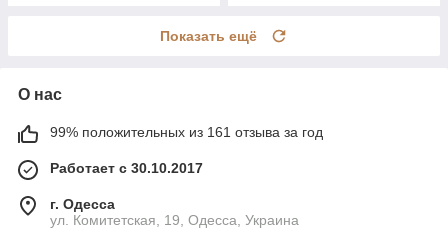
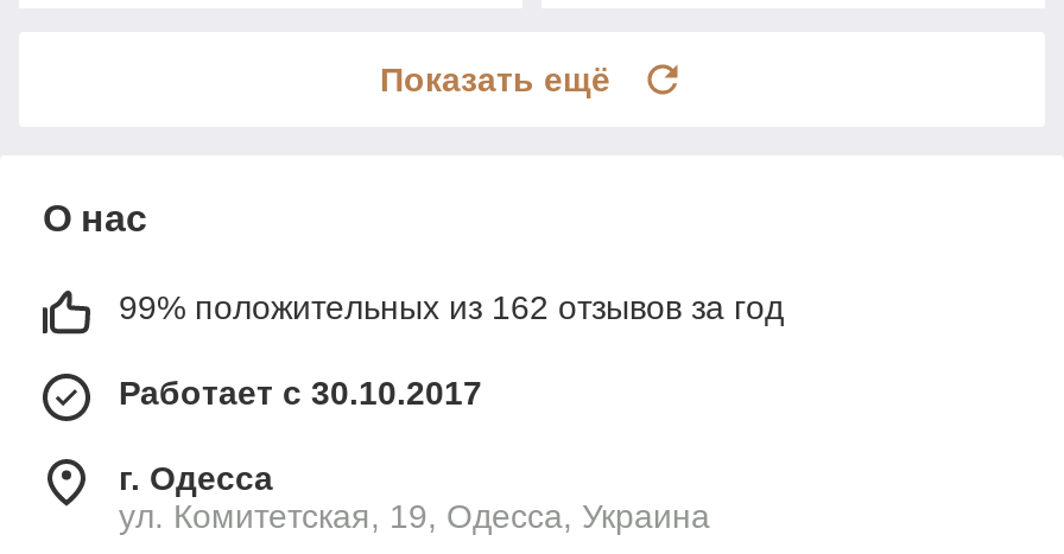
- 99% положительных из 161 отзыва за год
+ 99% положительных из 162 отзывов за год
